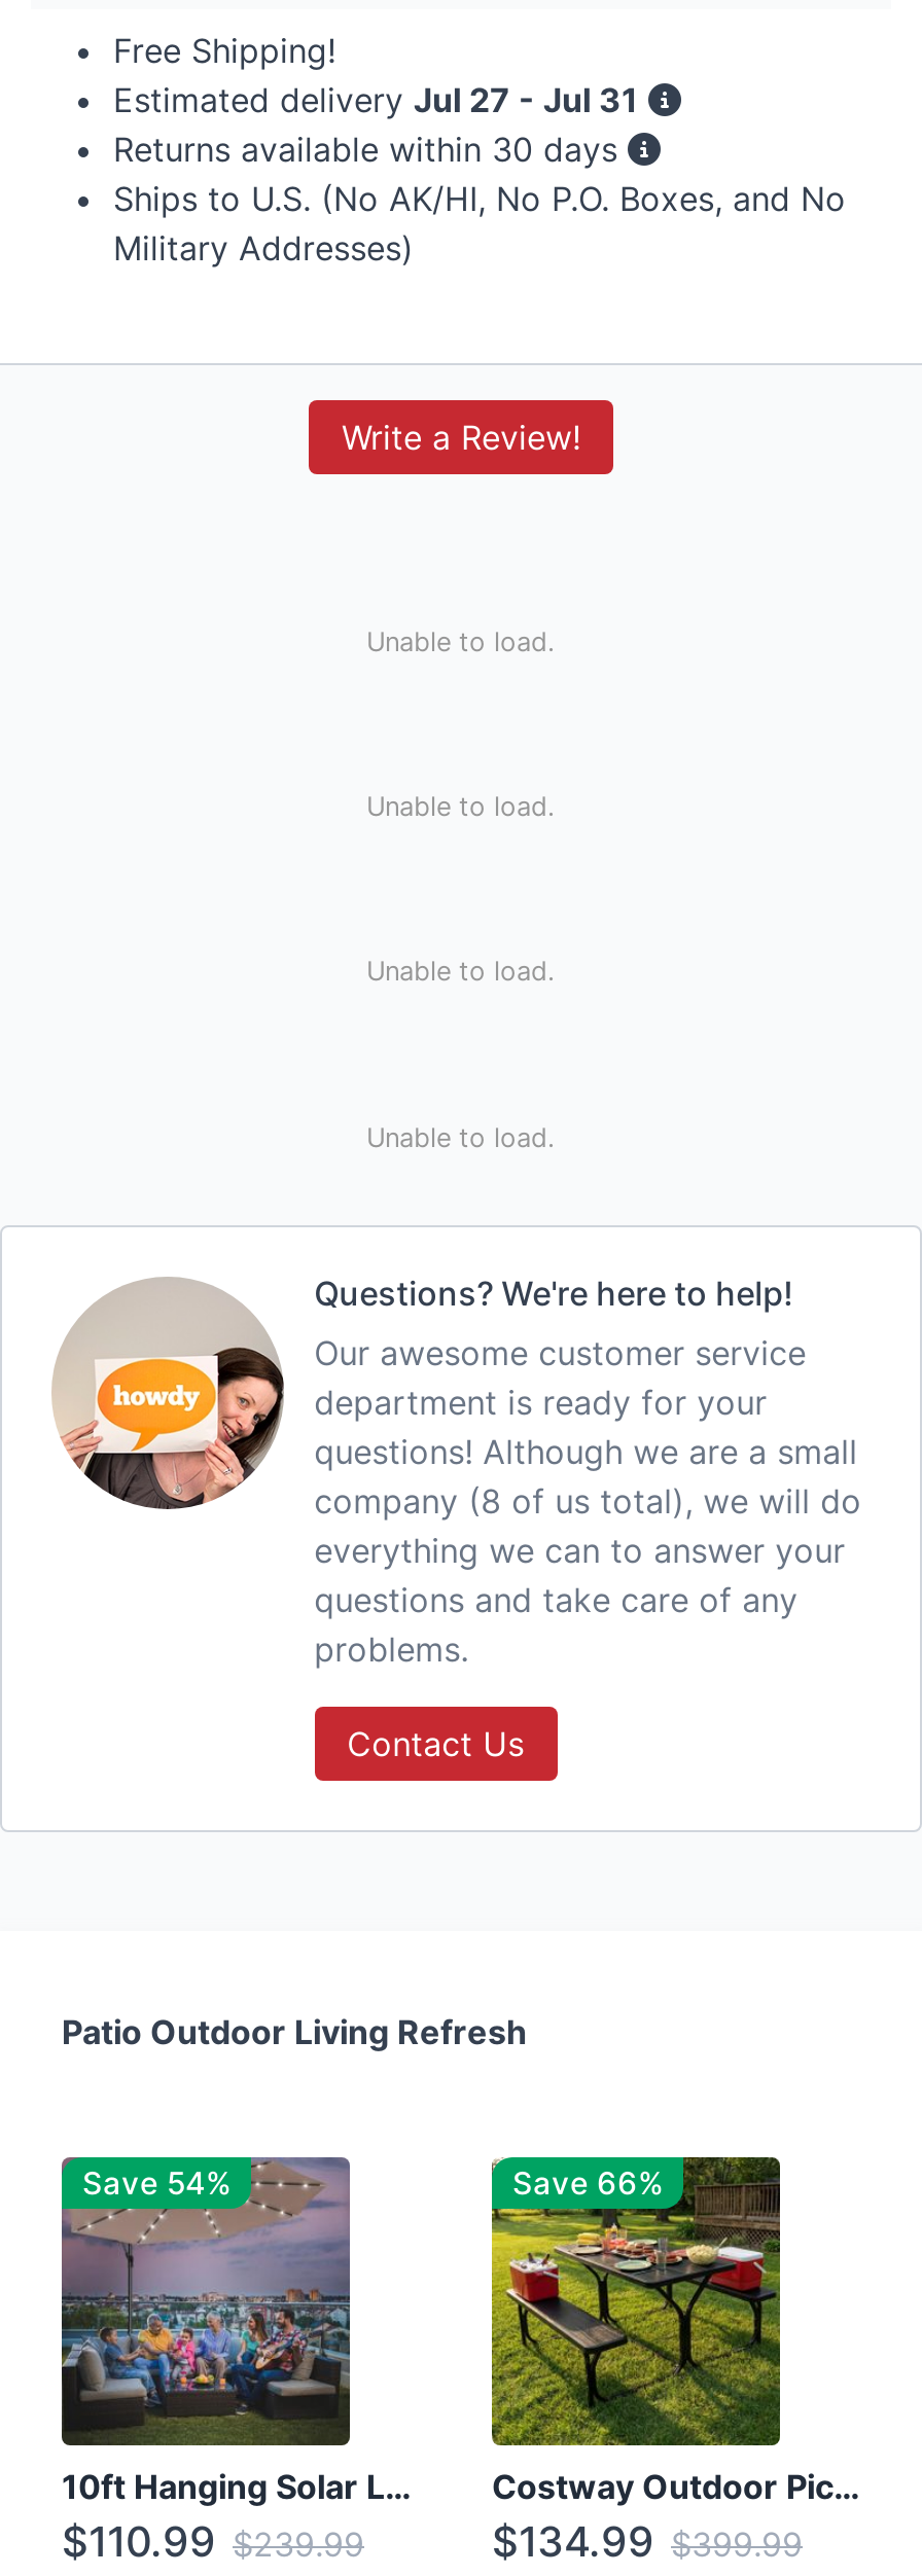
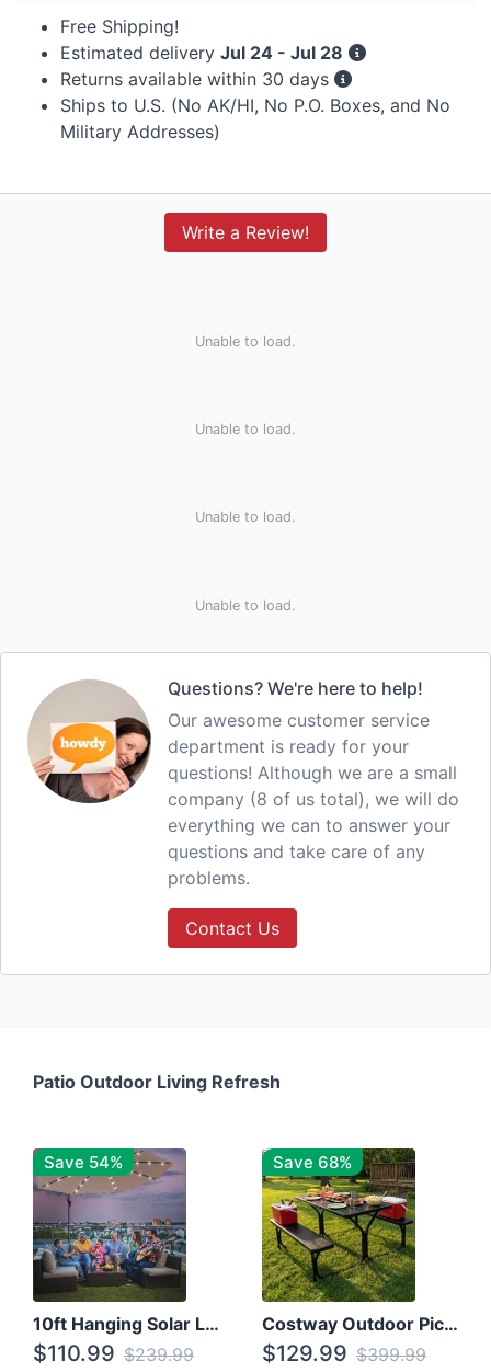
- Estimated delivery Jul 27 - Jul 31
+ Estimated delivery Jul 24 - Jul 28

- Save 66%
+ Save 68%

- $134.99 $399.99
+ $129.99 $399.99
